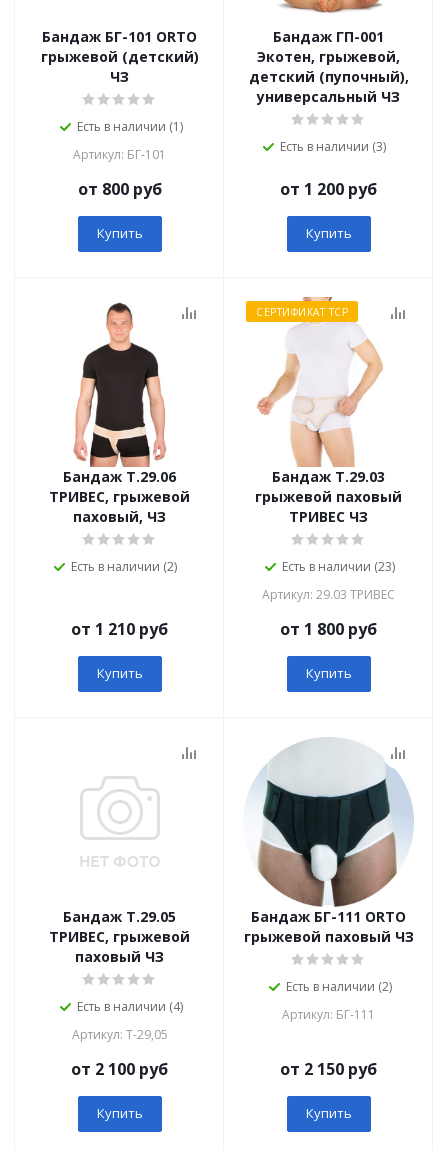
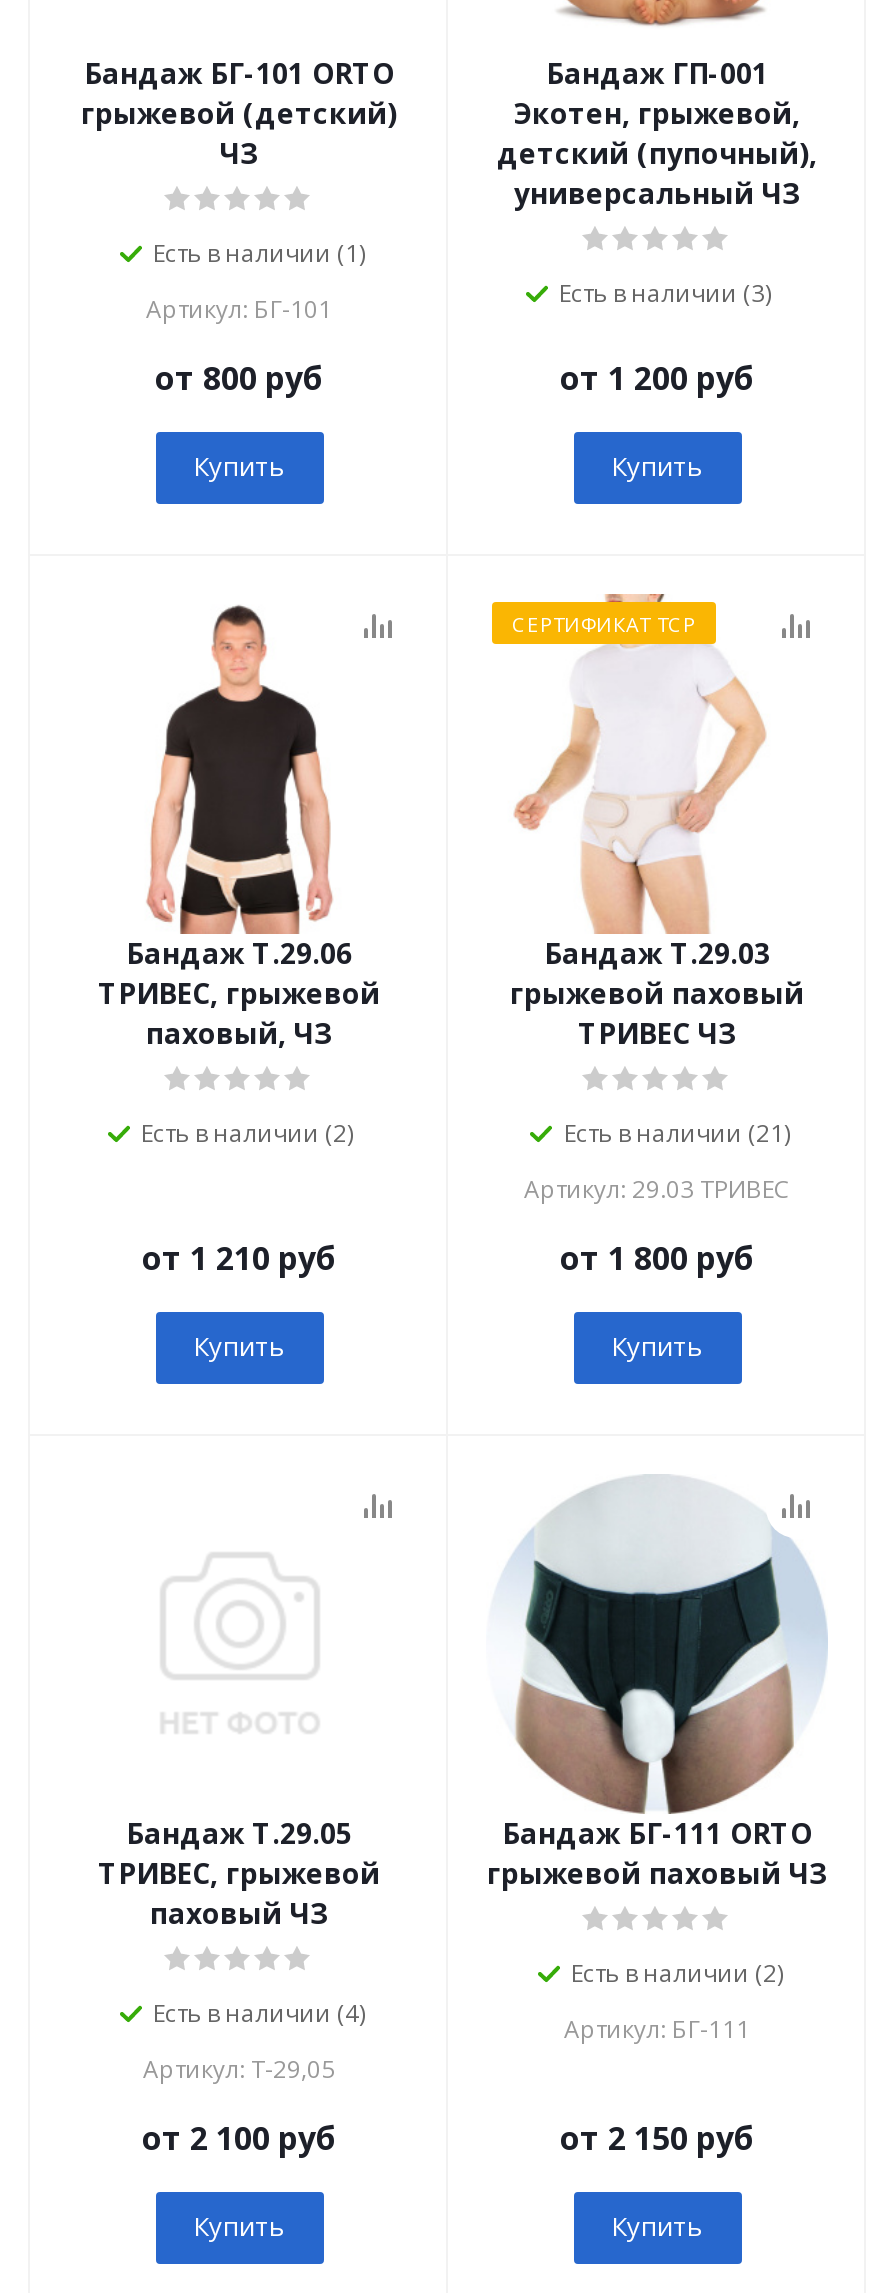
- Есть в наличии (23)
+ Есть в наличии (21)
